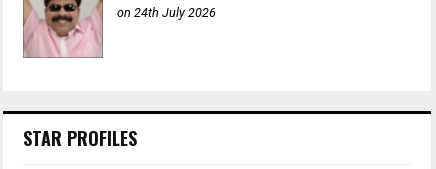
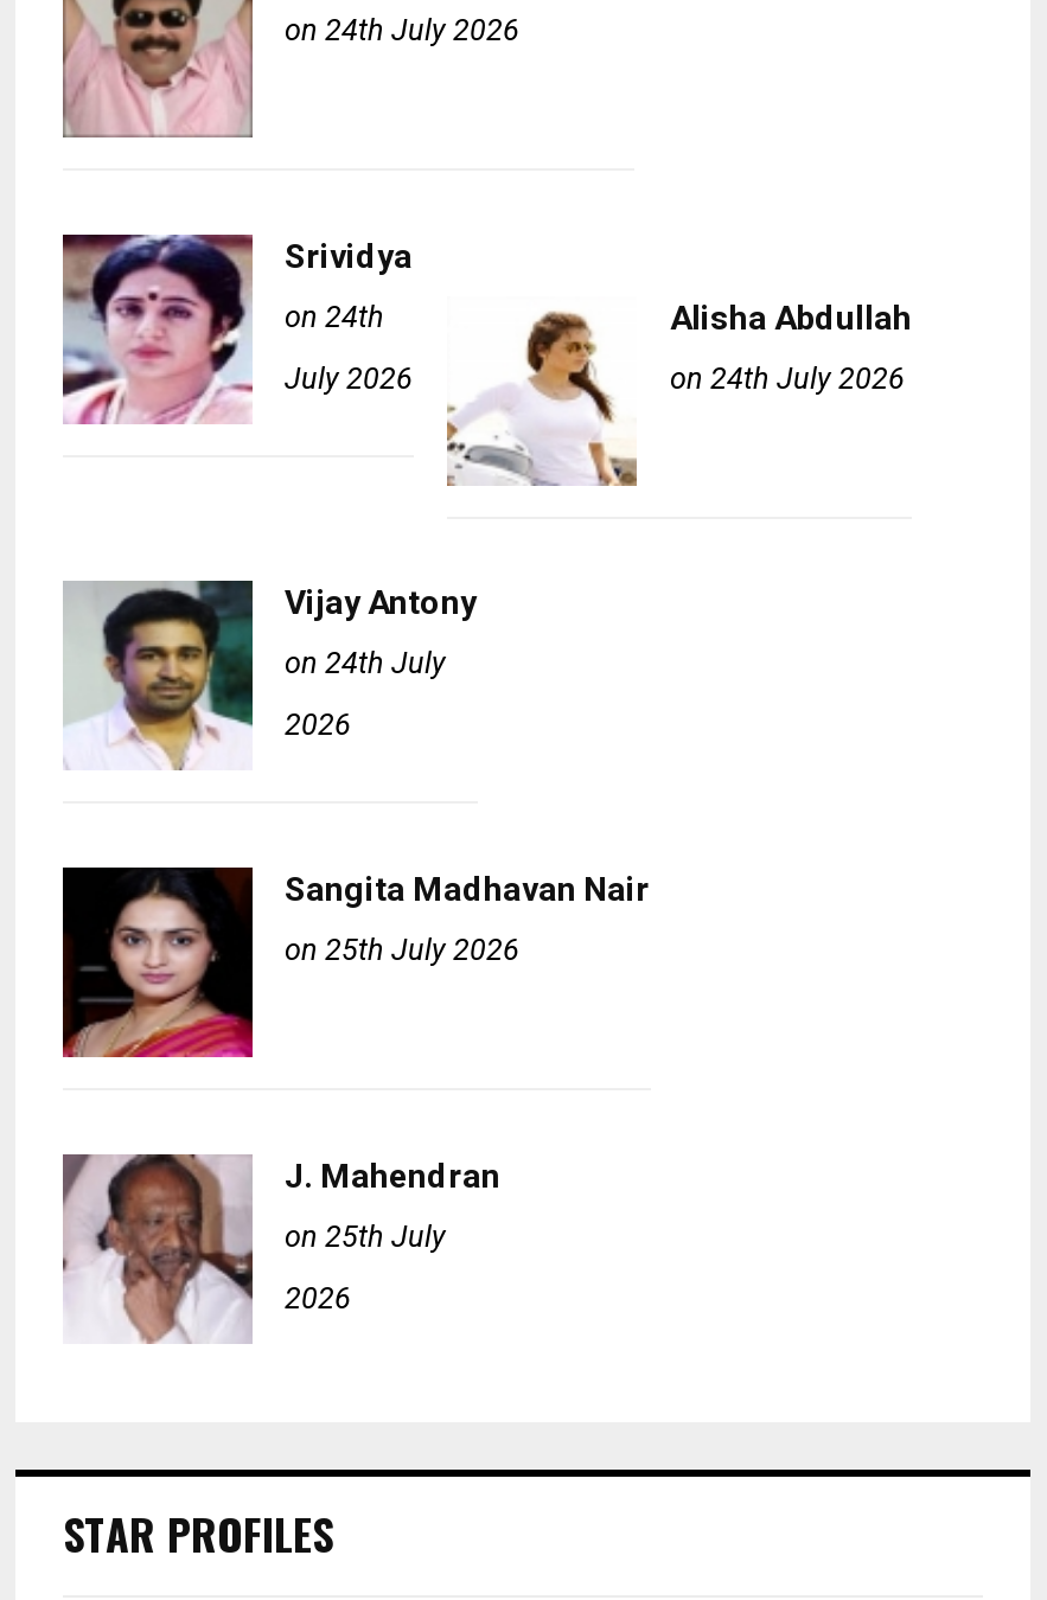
+ [image]
+ Sangita Madhavan Nair
+ on 25th July 2026

+ [image]
+ Srividya
+ on 24th
+ July 2026

+ [image]
+ J. Mahendran
+ on 25th July
+ 2026

+ [image]
+ Vijay Antony
+ on 24th July
+ 2026

+ [image]
+ Alisha Abdullah
+ on 24th July 2026
